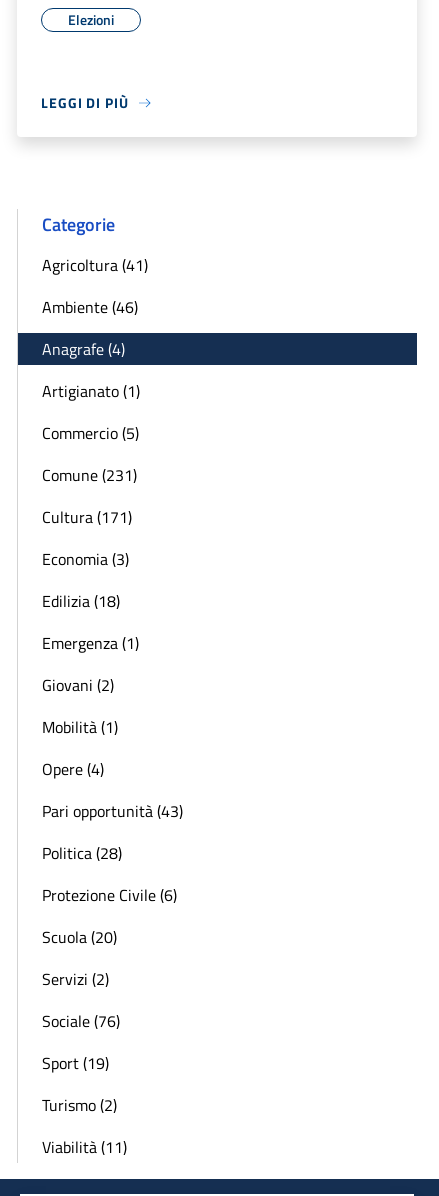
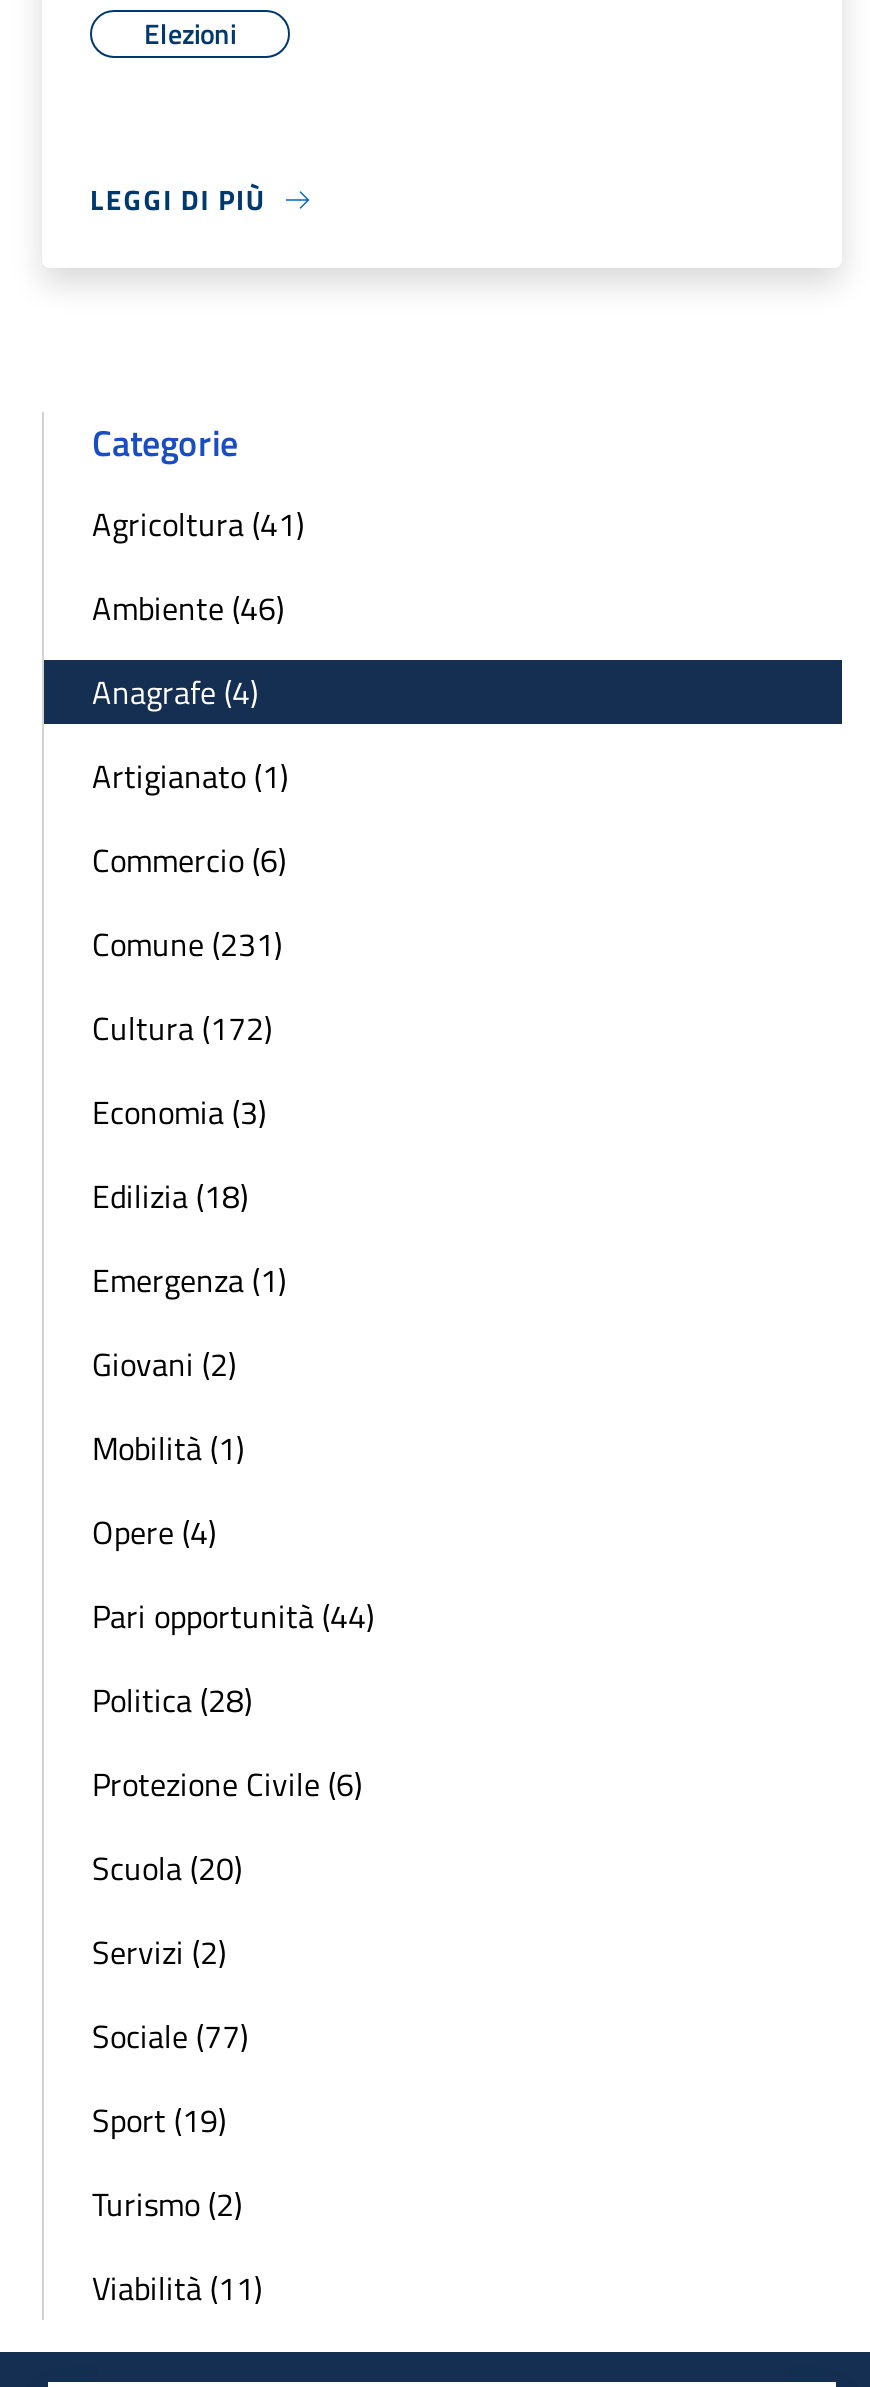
- Commercio (5)
+ Commercio (6)

- Cultura (171)
+ Cultura (172)

- Pari opportunità (43)
+ Pari opportunità (44)

- Sociale (76)
+ Sociale (77)
